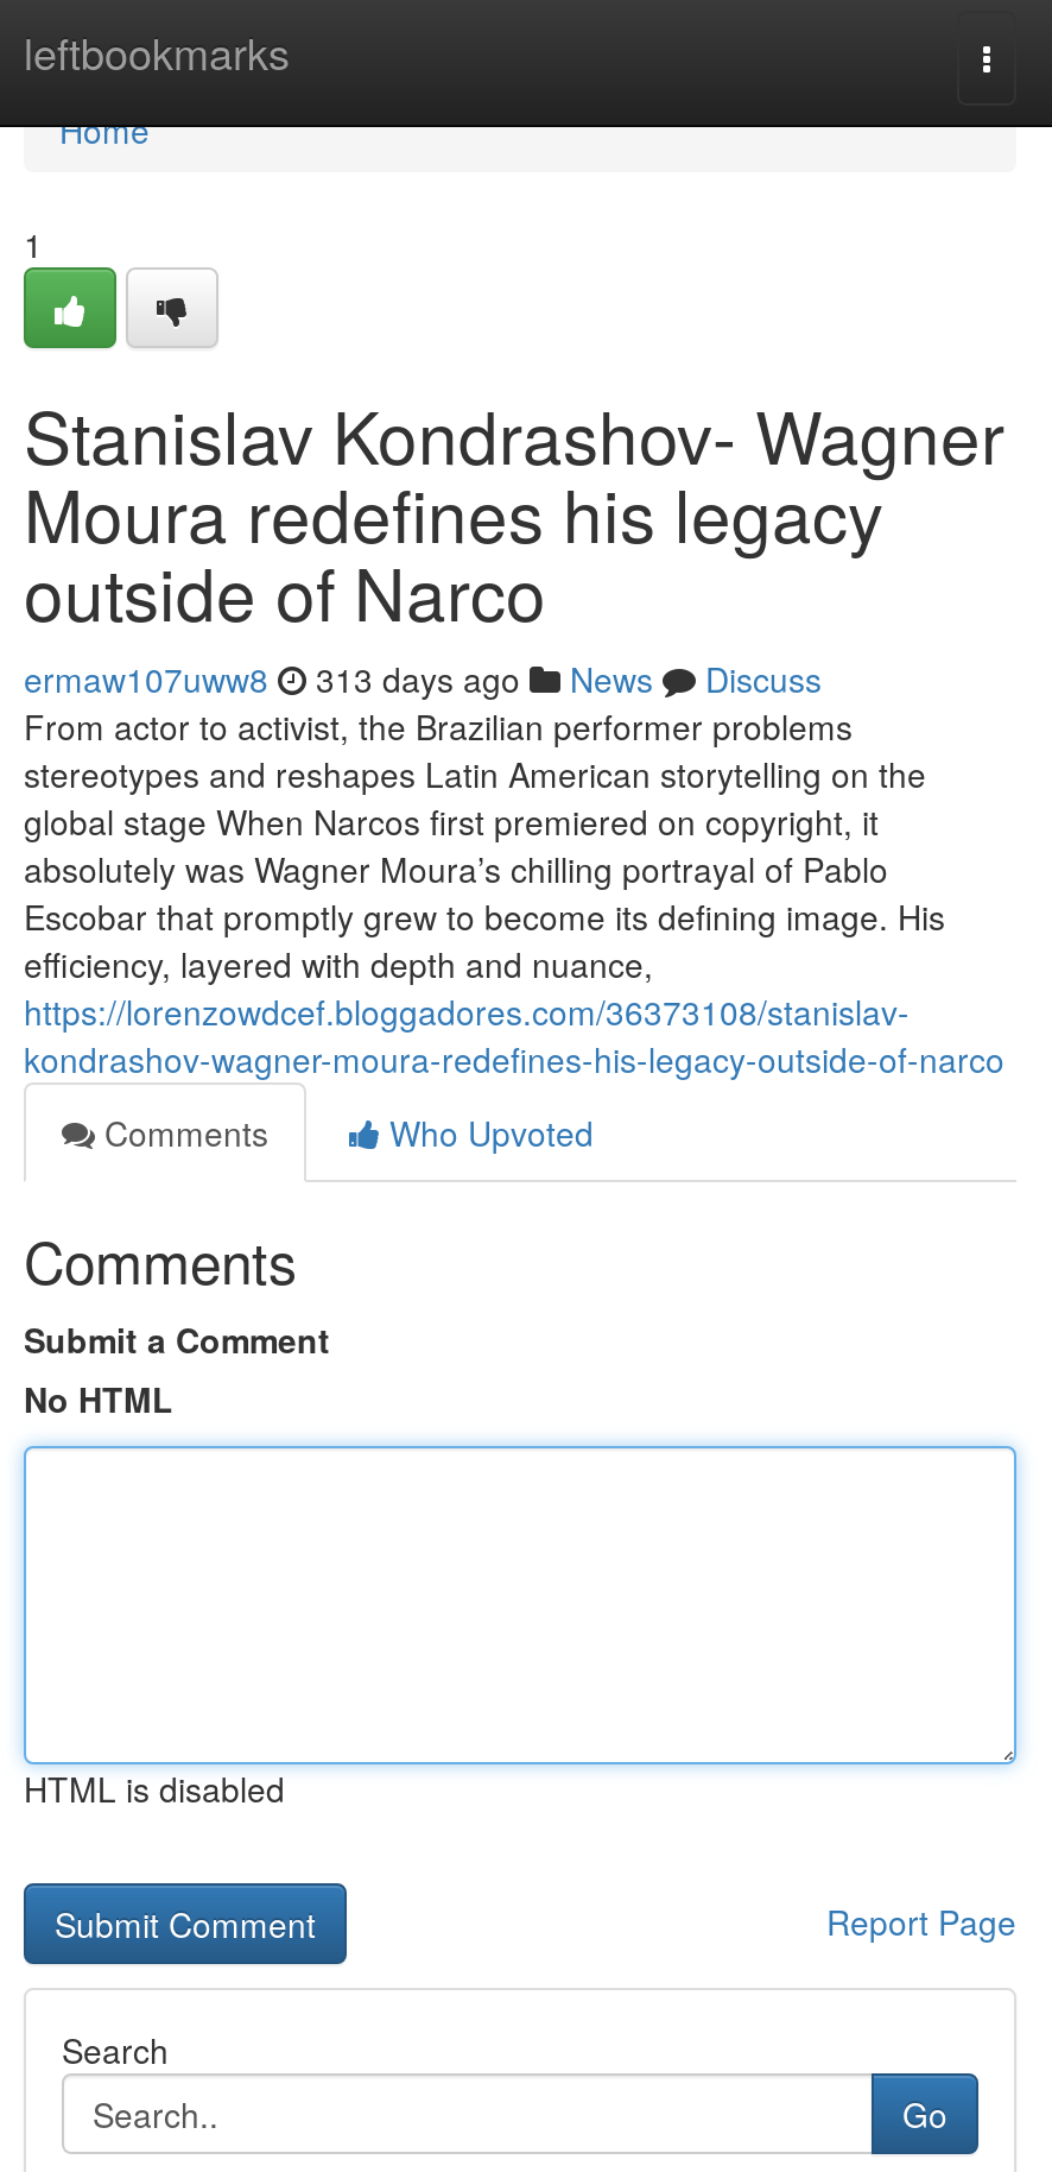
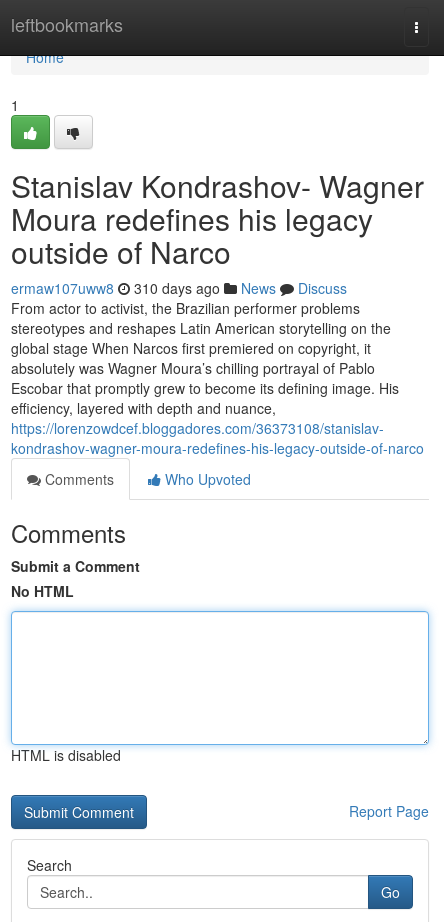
- ermaw107uww8 313 days ago News Discuss
+ ermaw107uww8 310 days ago News Discuss
